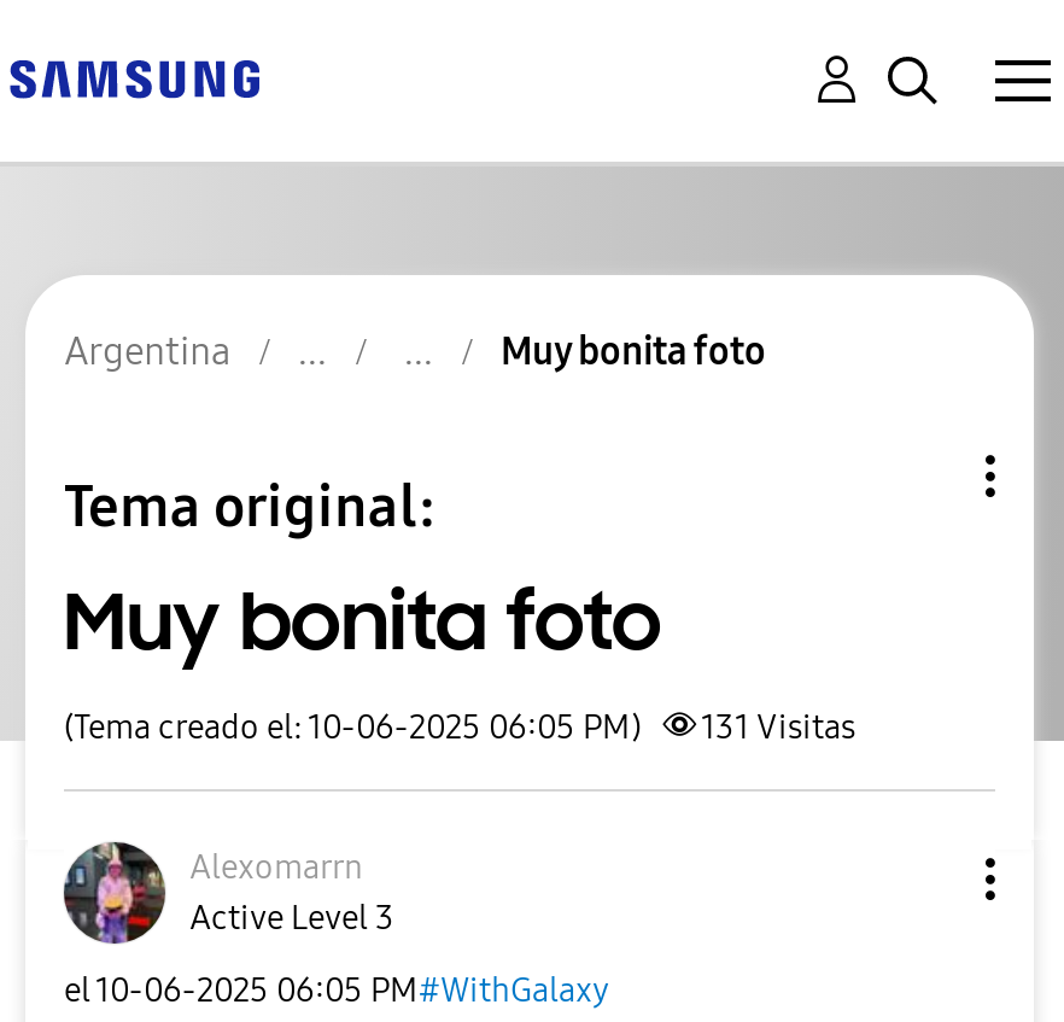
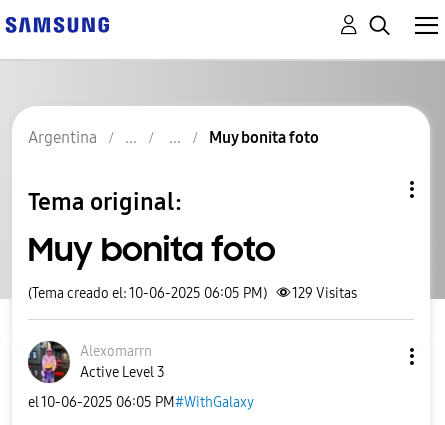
- (Tema creado el: 10-06-2025 06:05 PM) 131 Visitas
+ (Tema creado el: 10-06-2025 06:05 PM) 129 Visitas
